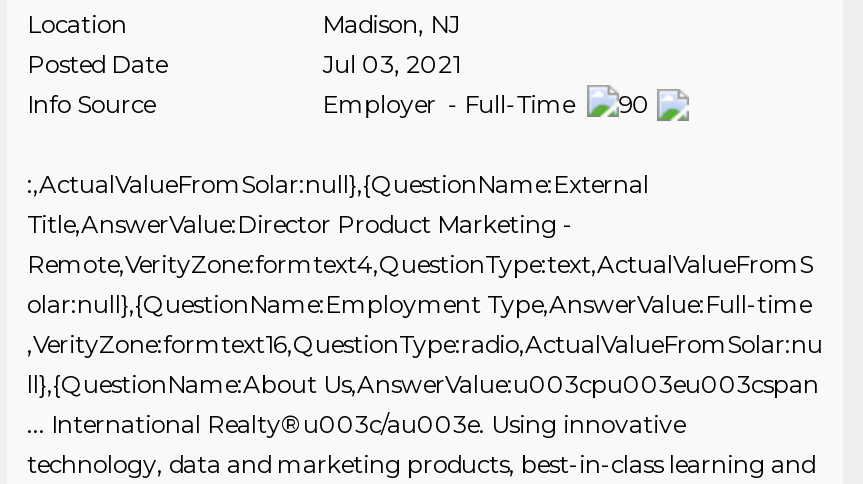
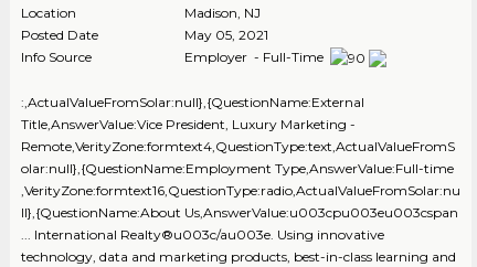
- Jul 03, 2021
+ May 05, 2021

- Title,AnswerValue:Director Product Marketing -
+ Title,AnswerValue:Vice President, Luxury Marketing -
